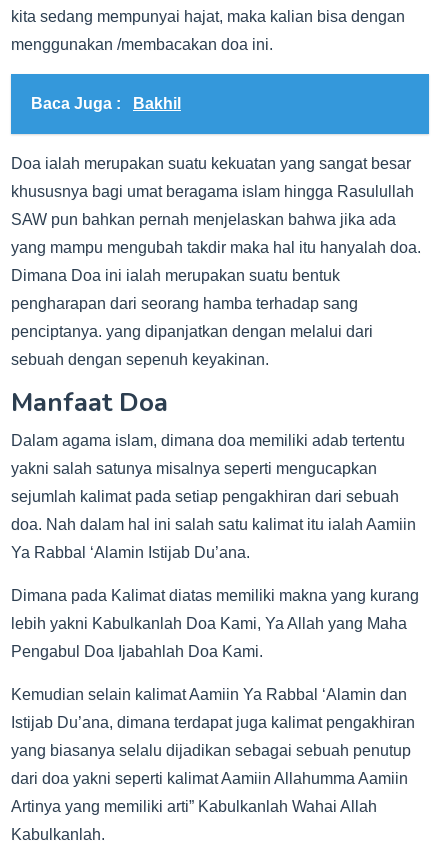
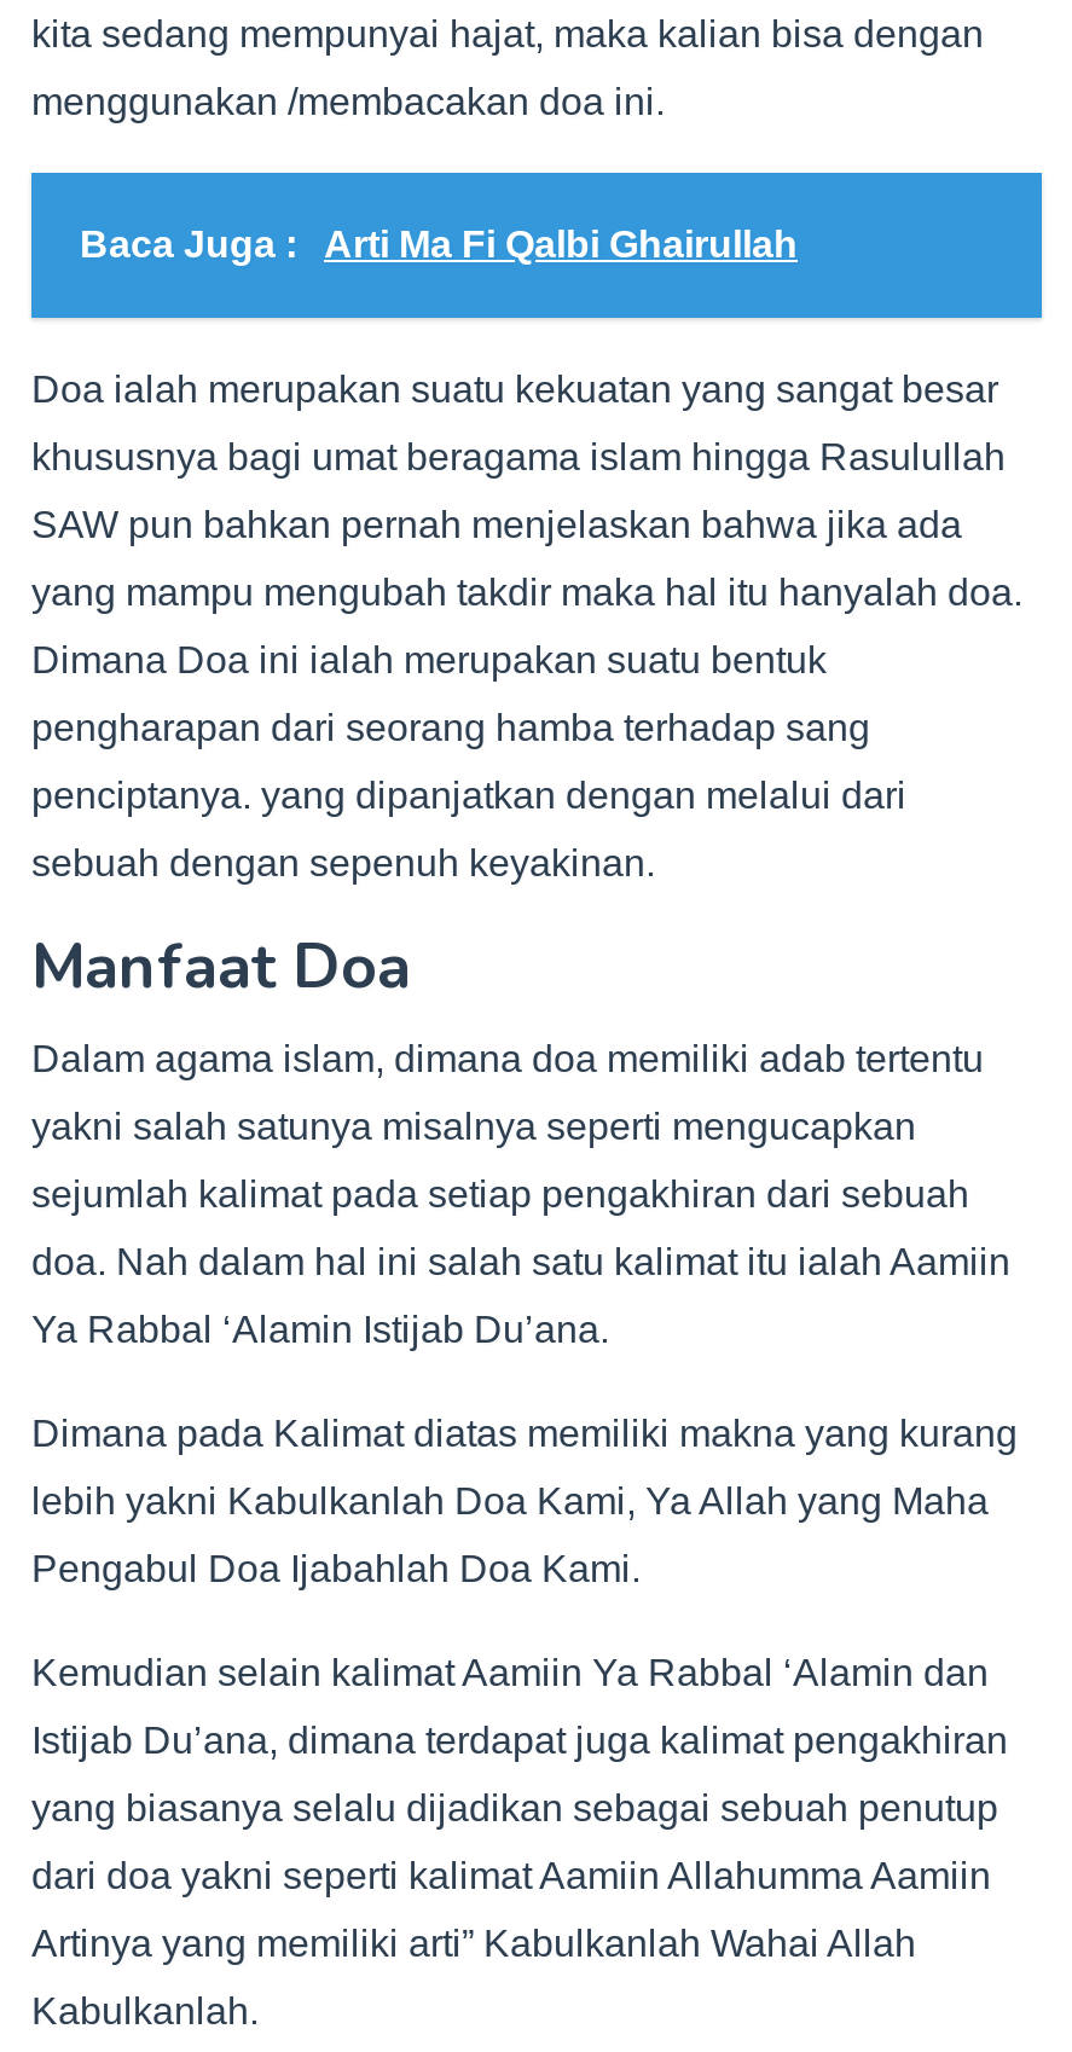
- Baca Juga : Bakhil
+ Baca Juga : Arti Ma Fi Qalbi Ghairullah
